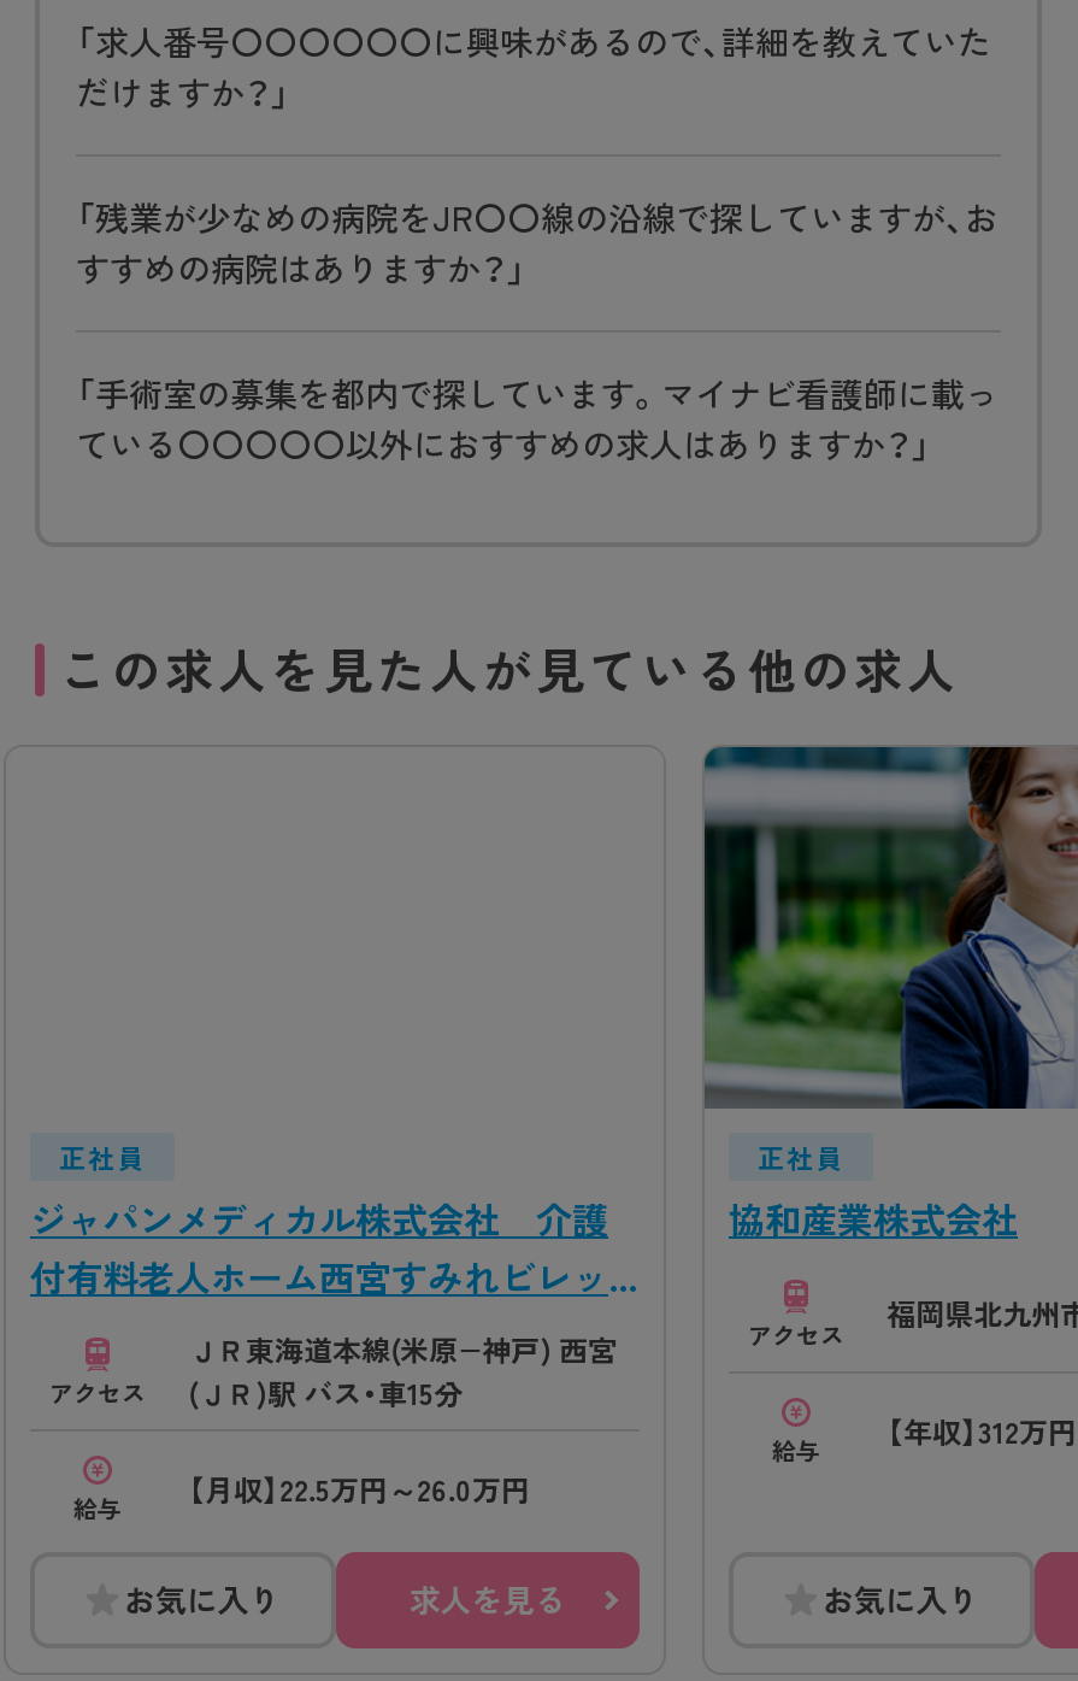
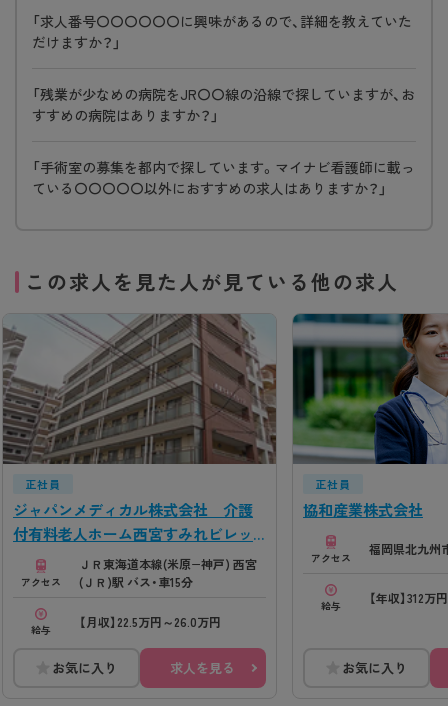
+ [image]
